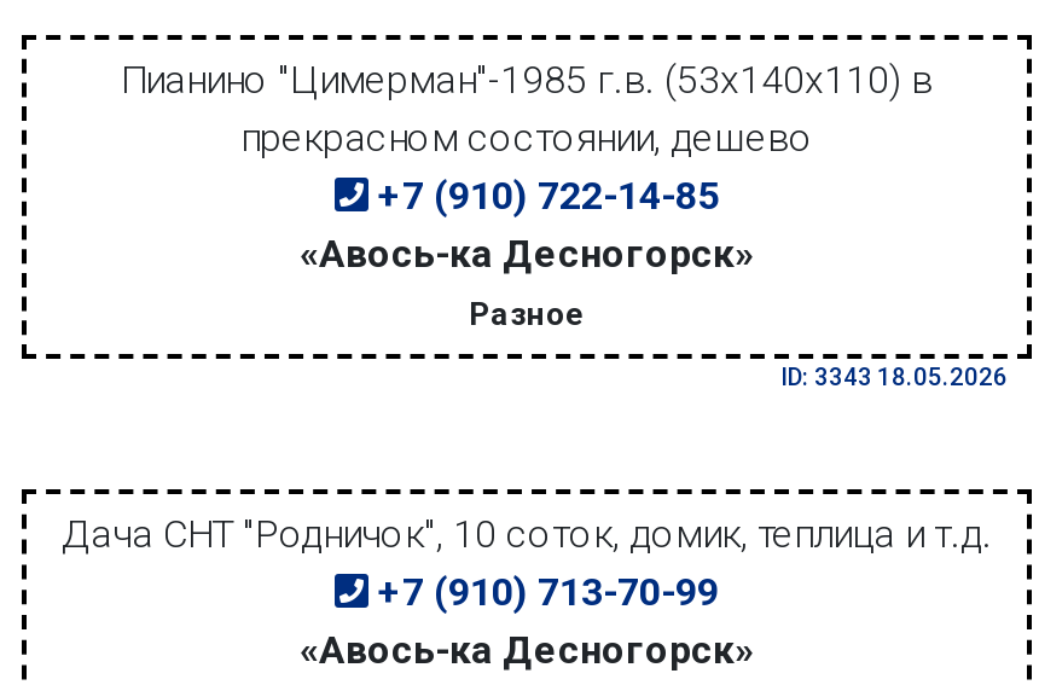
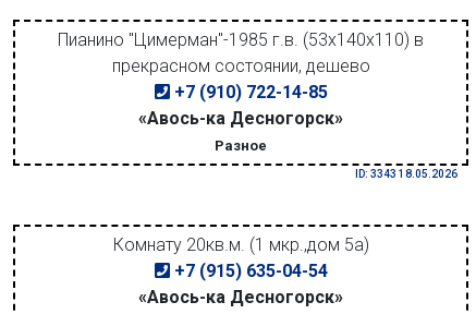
- Дача СНТ "Родничок", 10 соток, домик, теплица и т.д.
- +7 (910) 713-70-99
+ Комнату 20кв.м. (1 мкр.,дом 5а)
+ +7 (915) 635-04-54
